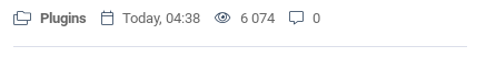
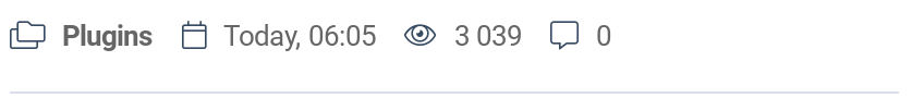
- Today, 04:38
+ Today, 06:05

- 6 074
+ 3 039
